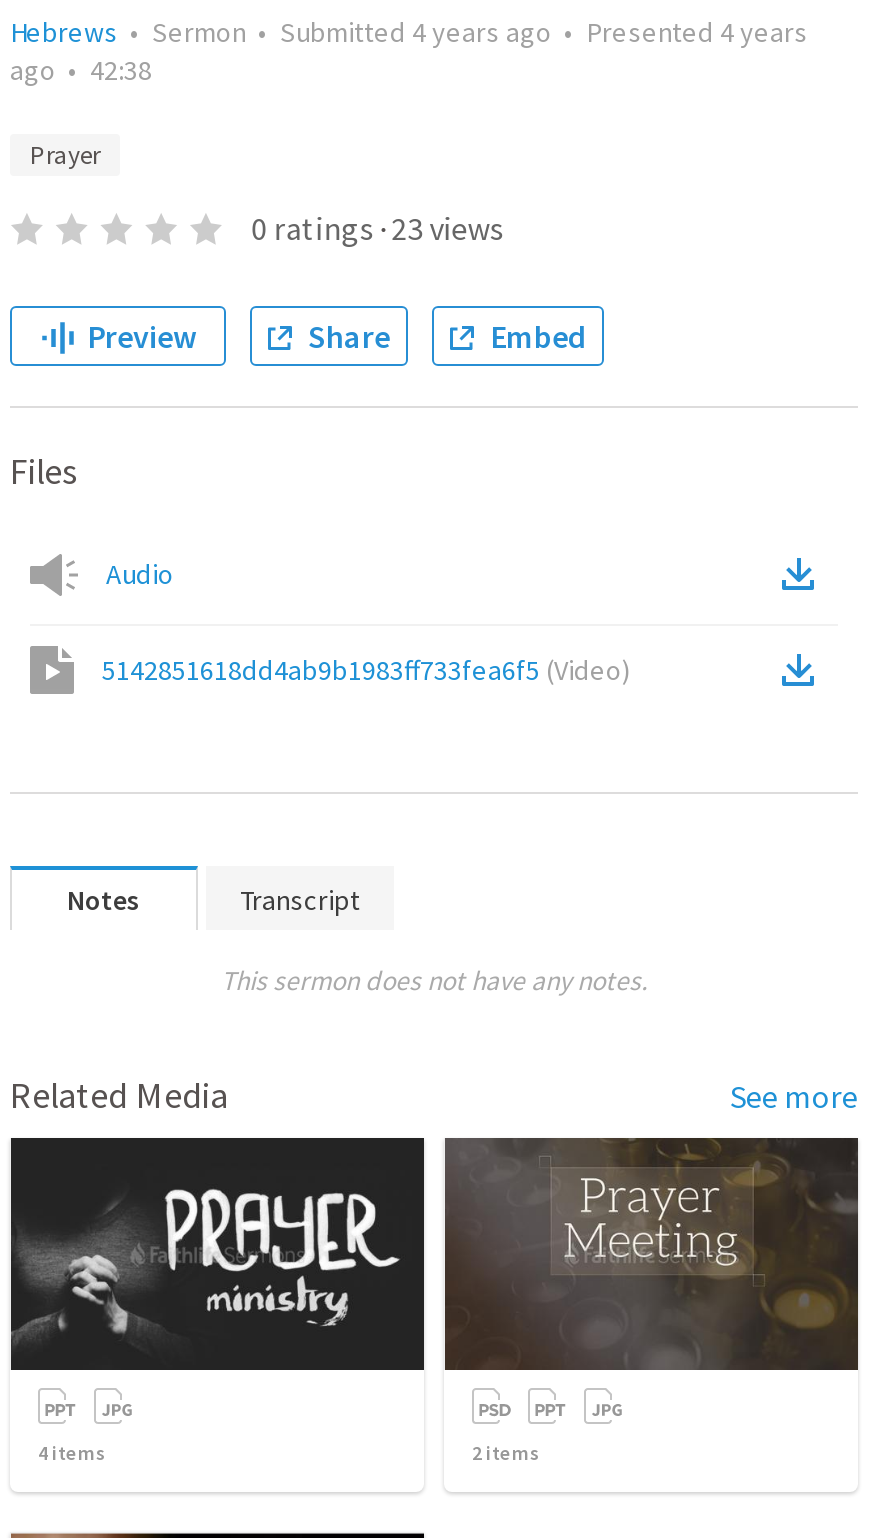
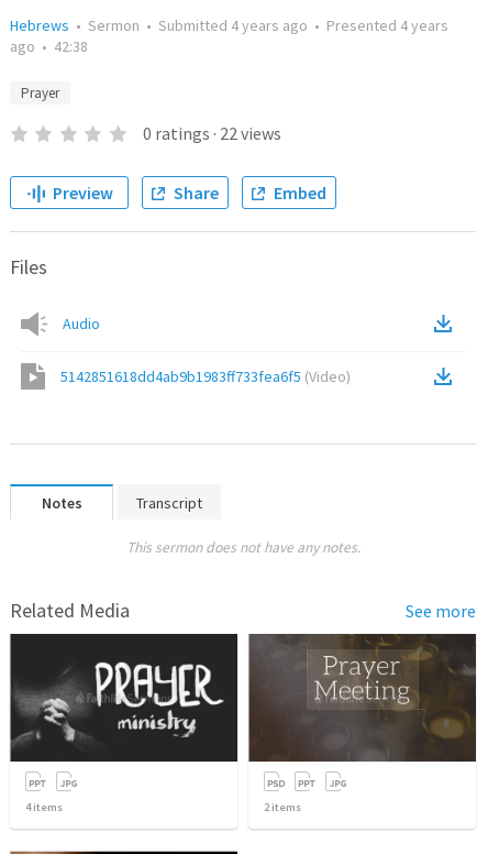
- 0 ratings · 23 views
+ 0 ratings · 22 views
